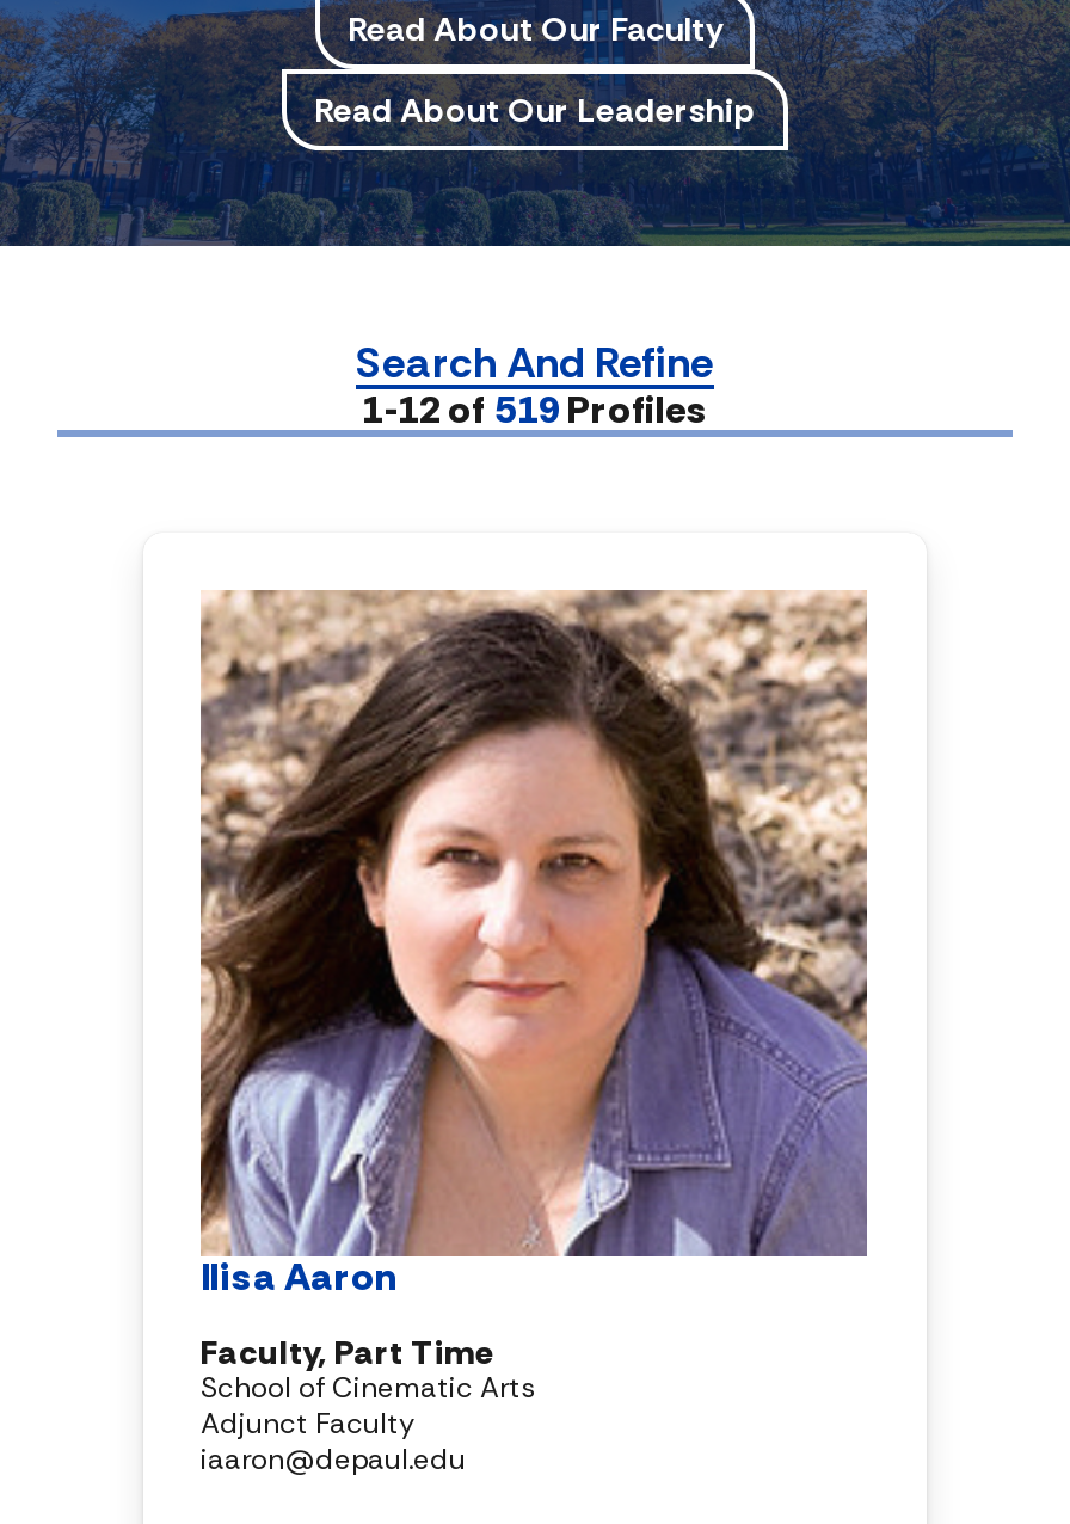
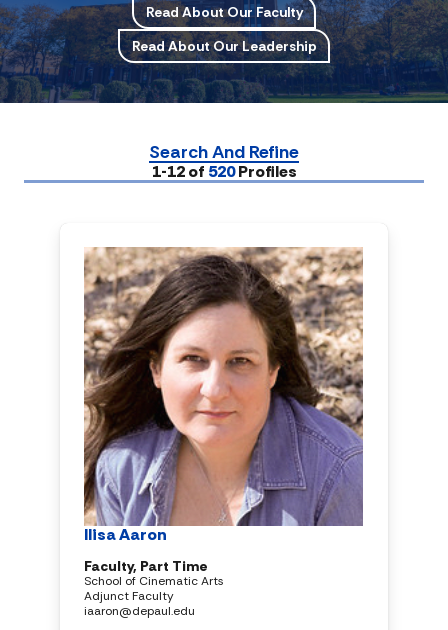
- 1-12 of519Profiles
+ 1-12 of520Profiles
